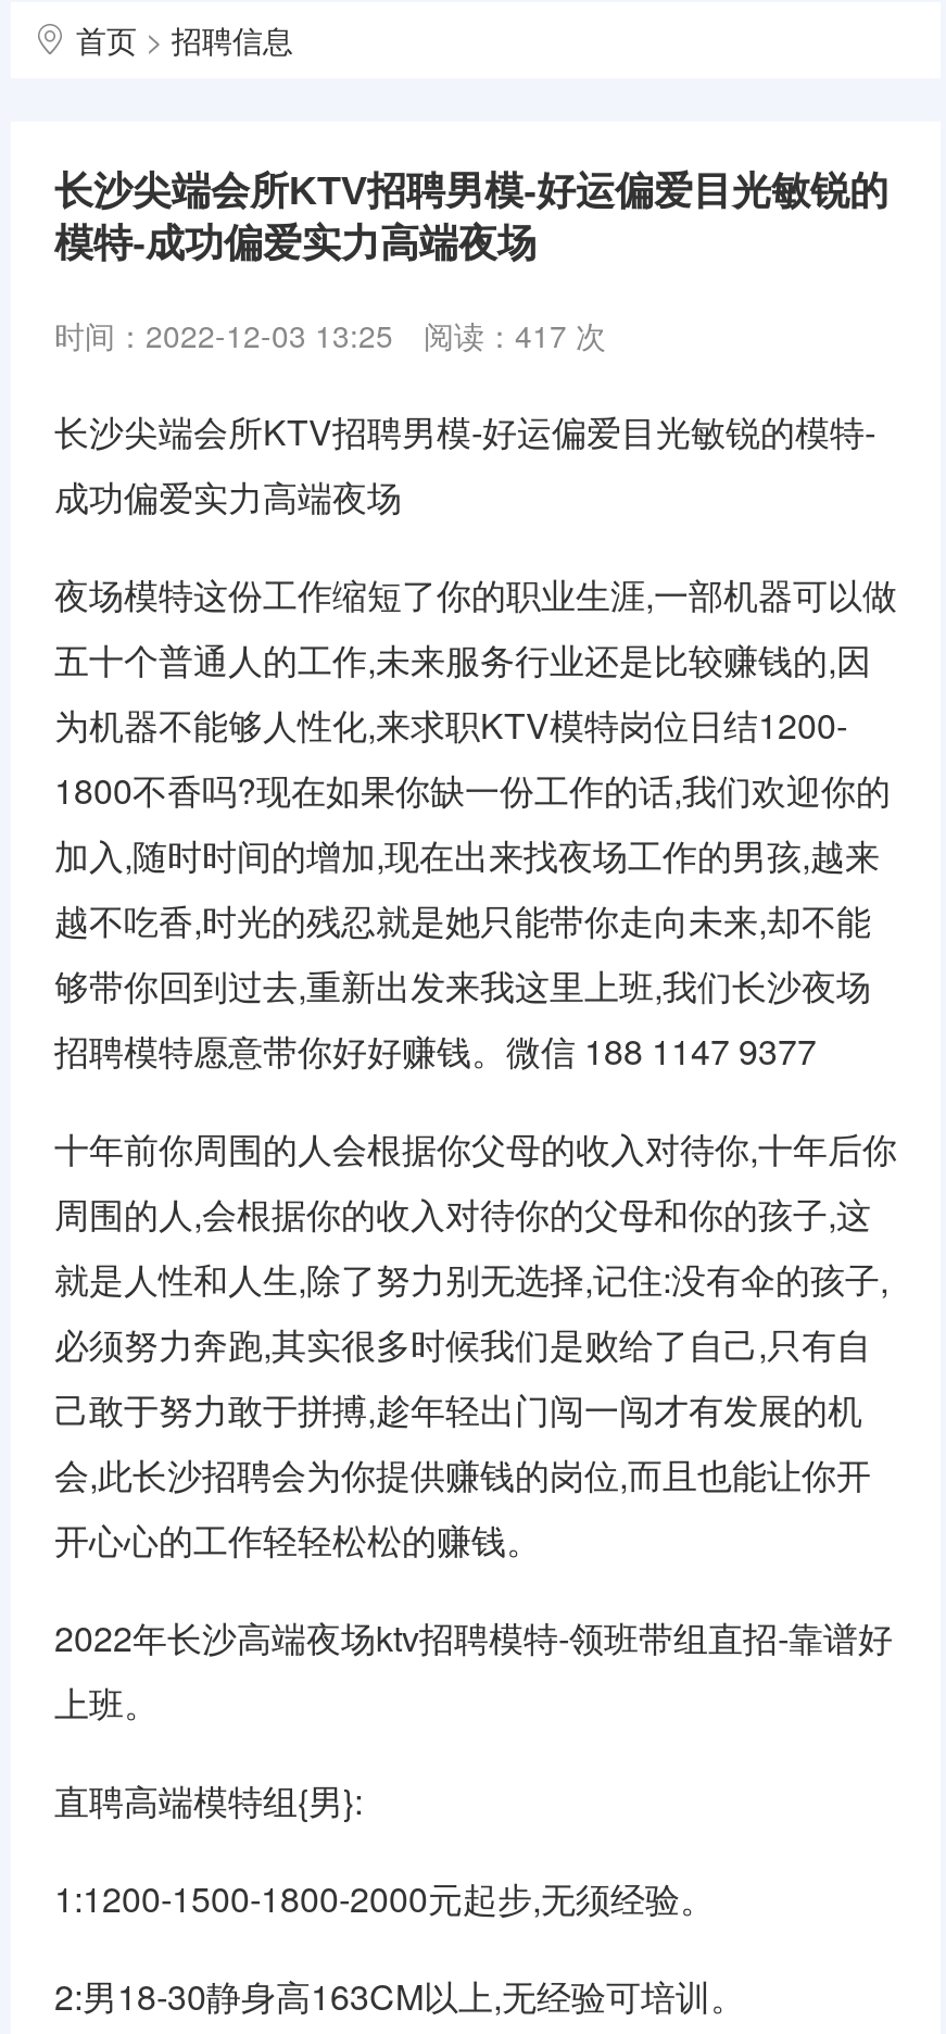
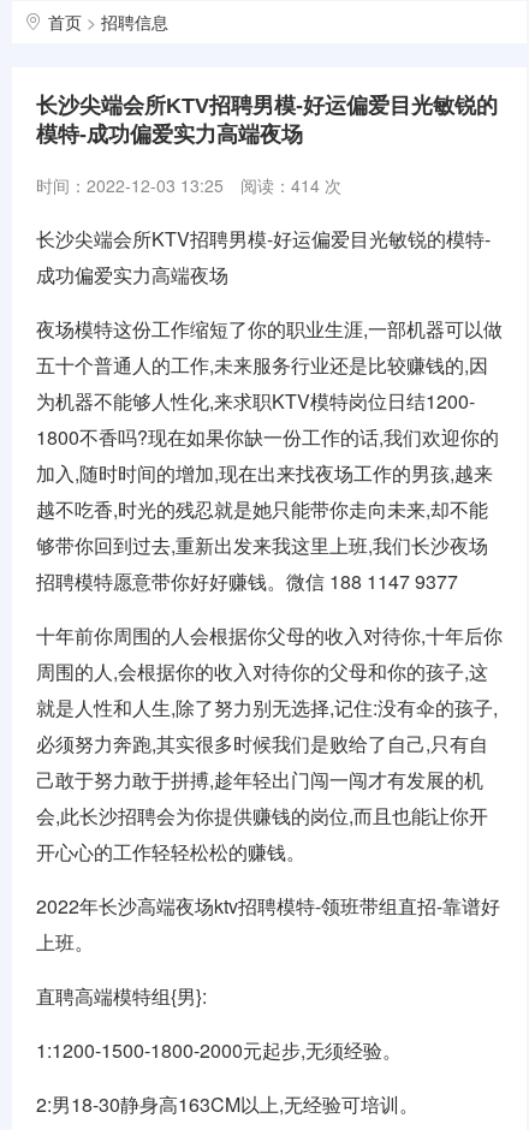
- 时间：2022-12-03 13:25 阅读：417 次
+ 时间：2022-12-03 13:25 阅读：414 次
